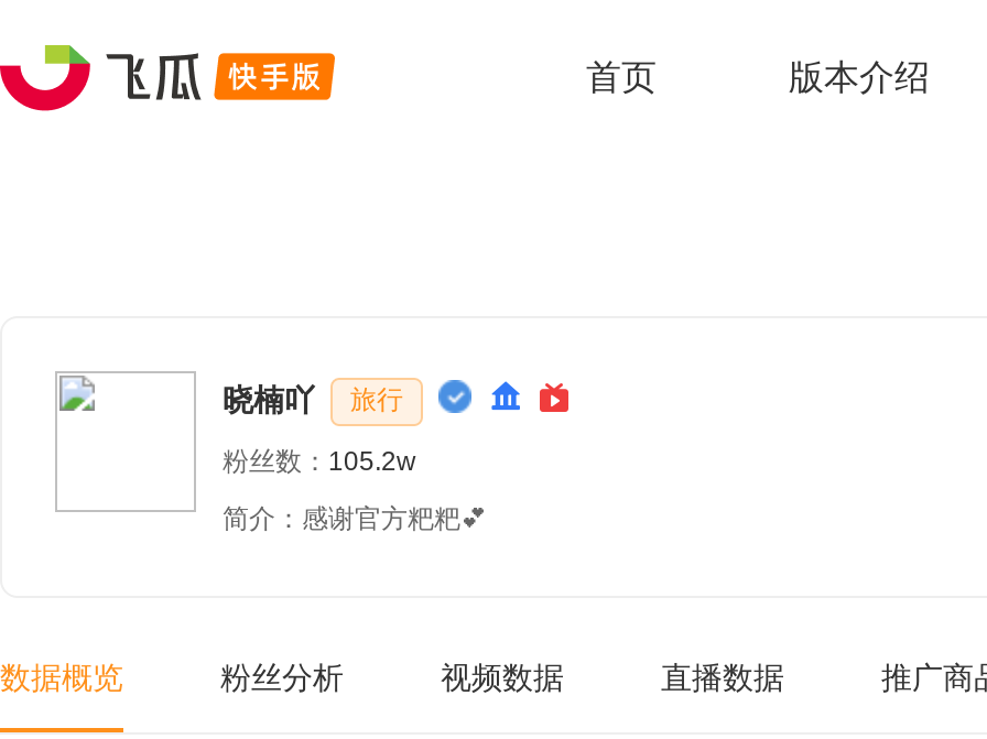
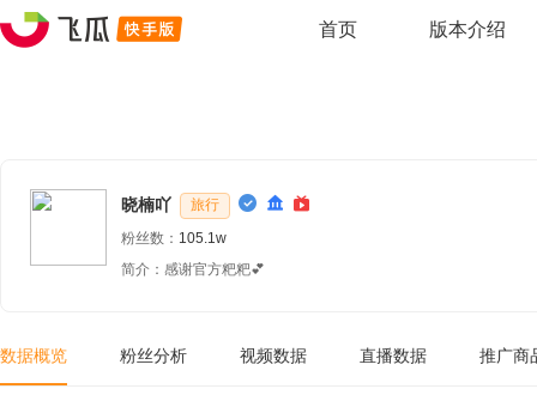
- 粉丝数：105.2w
+ 粉丝数：105.1w
